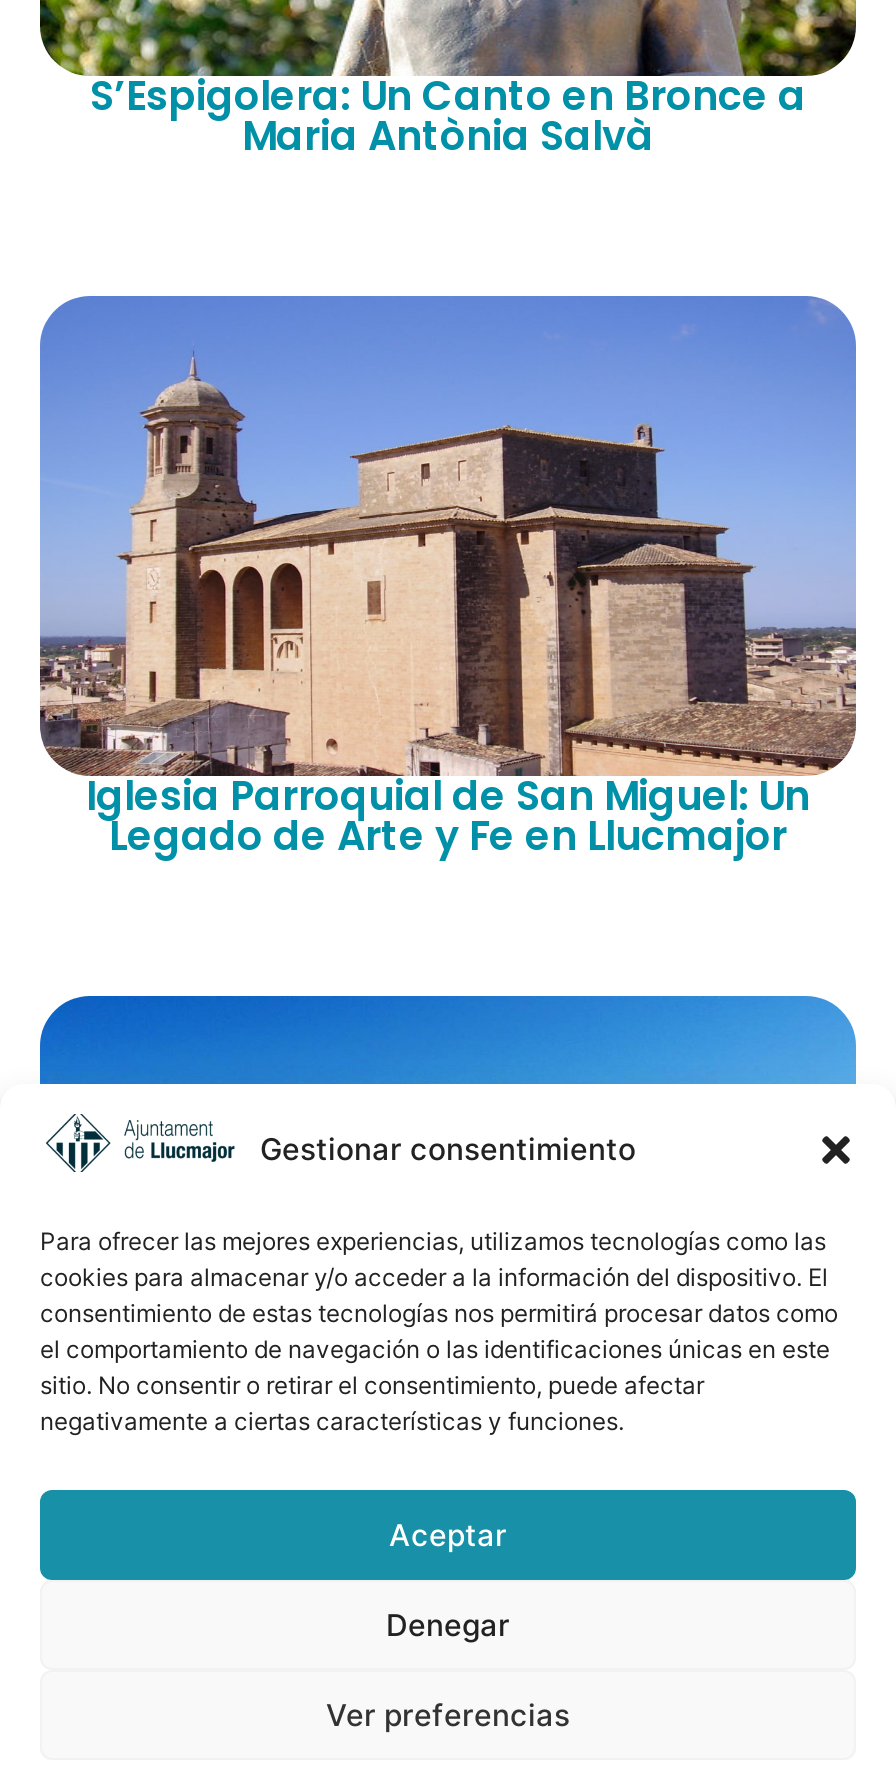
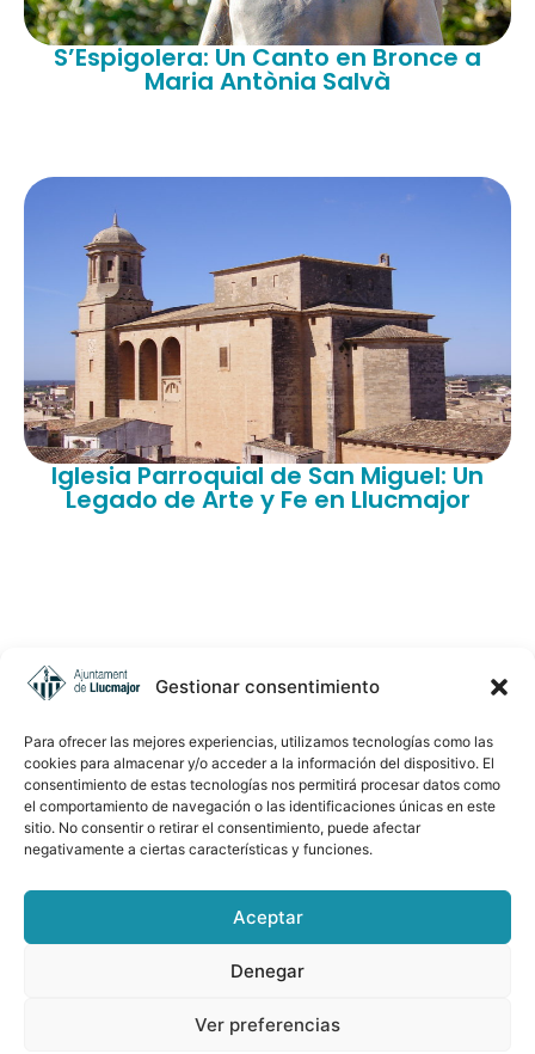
- [image]
